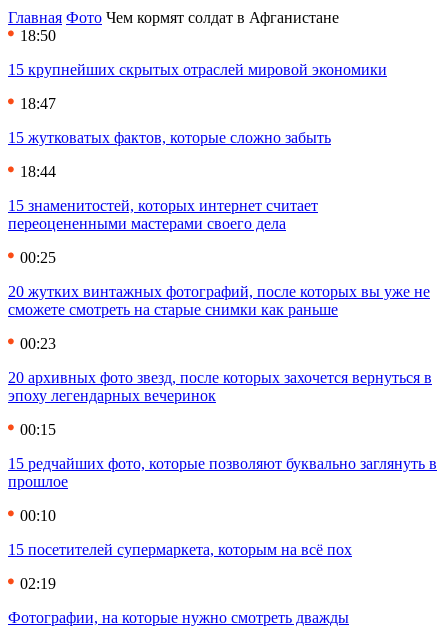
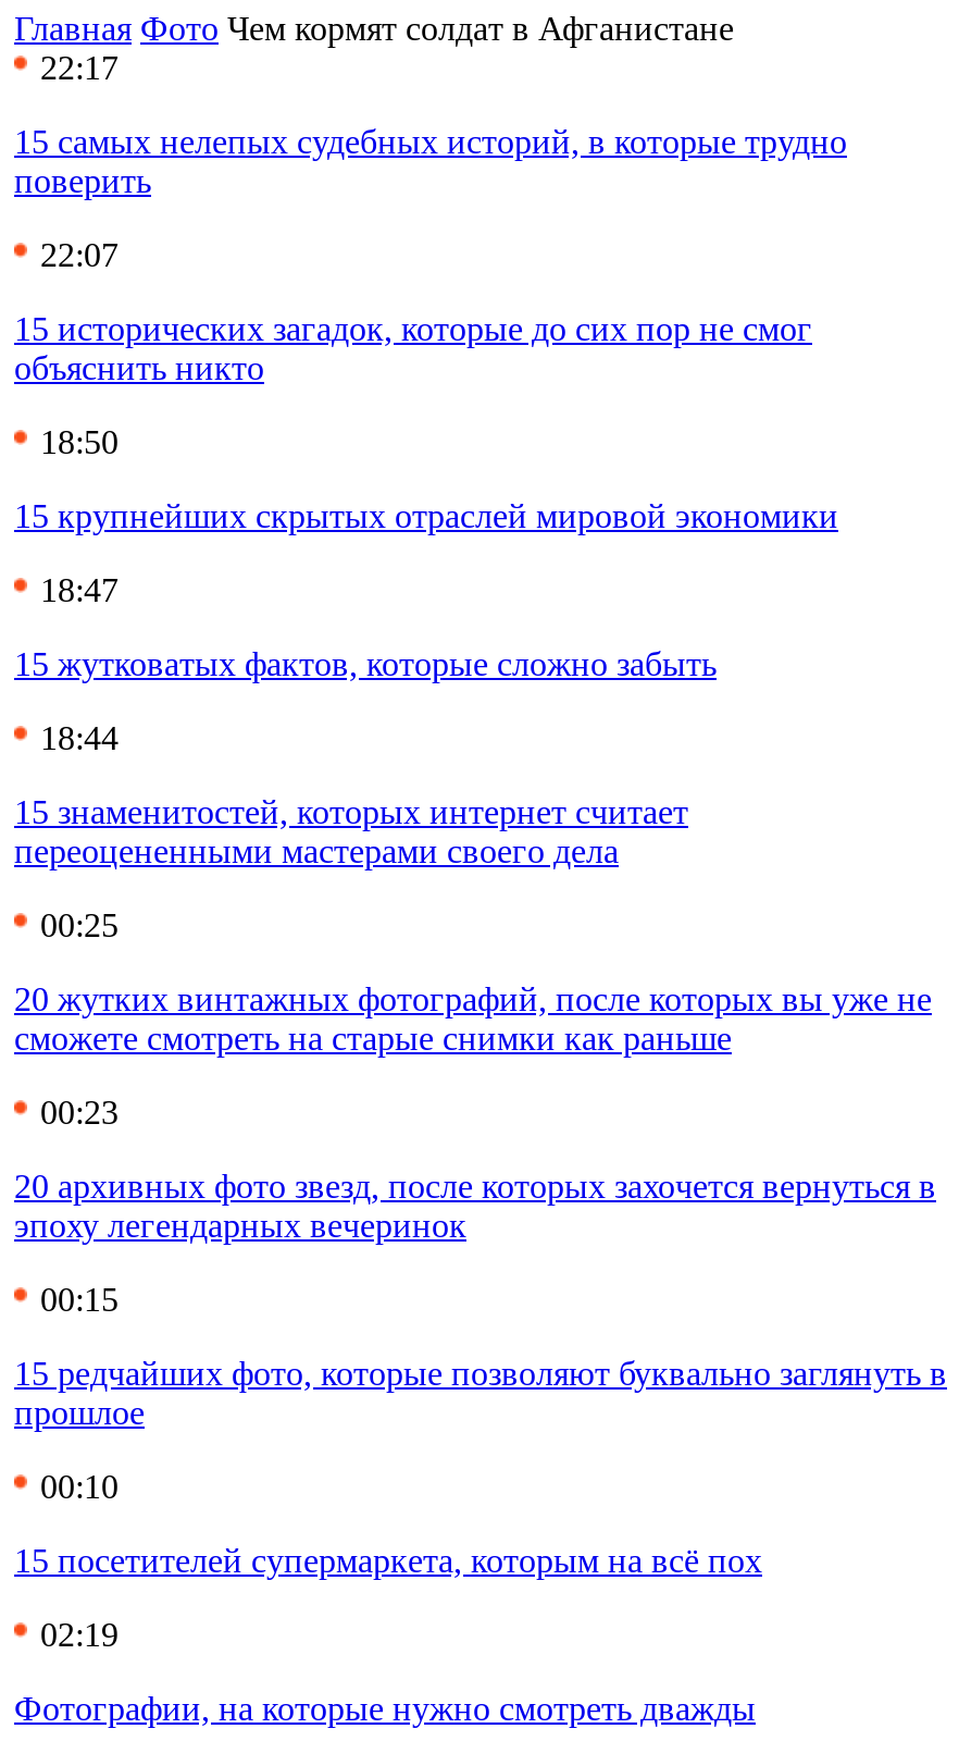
+ 22:17
+ 15 самых нелепых судебных историй, в которые трудно
+ поверить
+ 22:07
+ 15 исторических загадок, которые до сих пор не смог
+ объяснить никто
